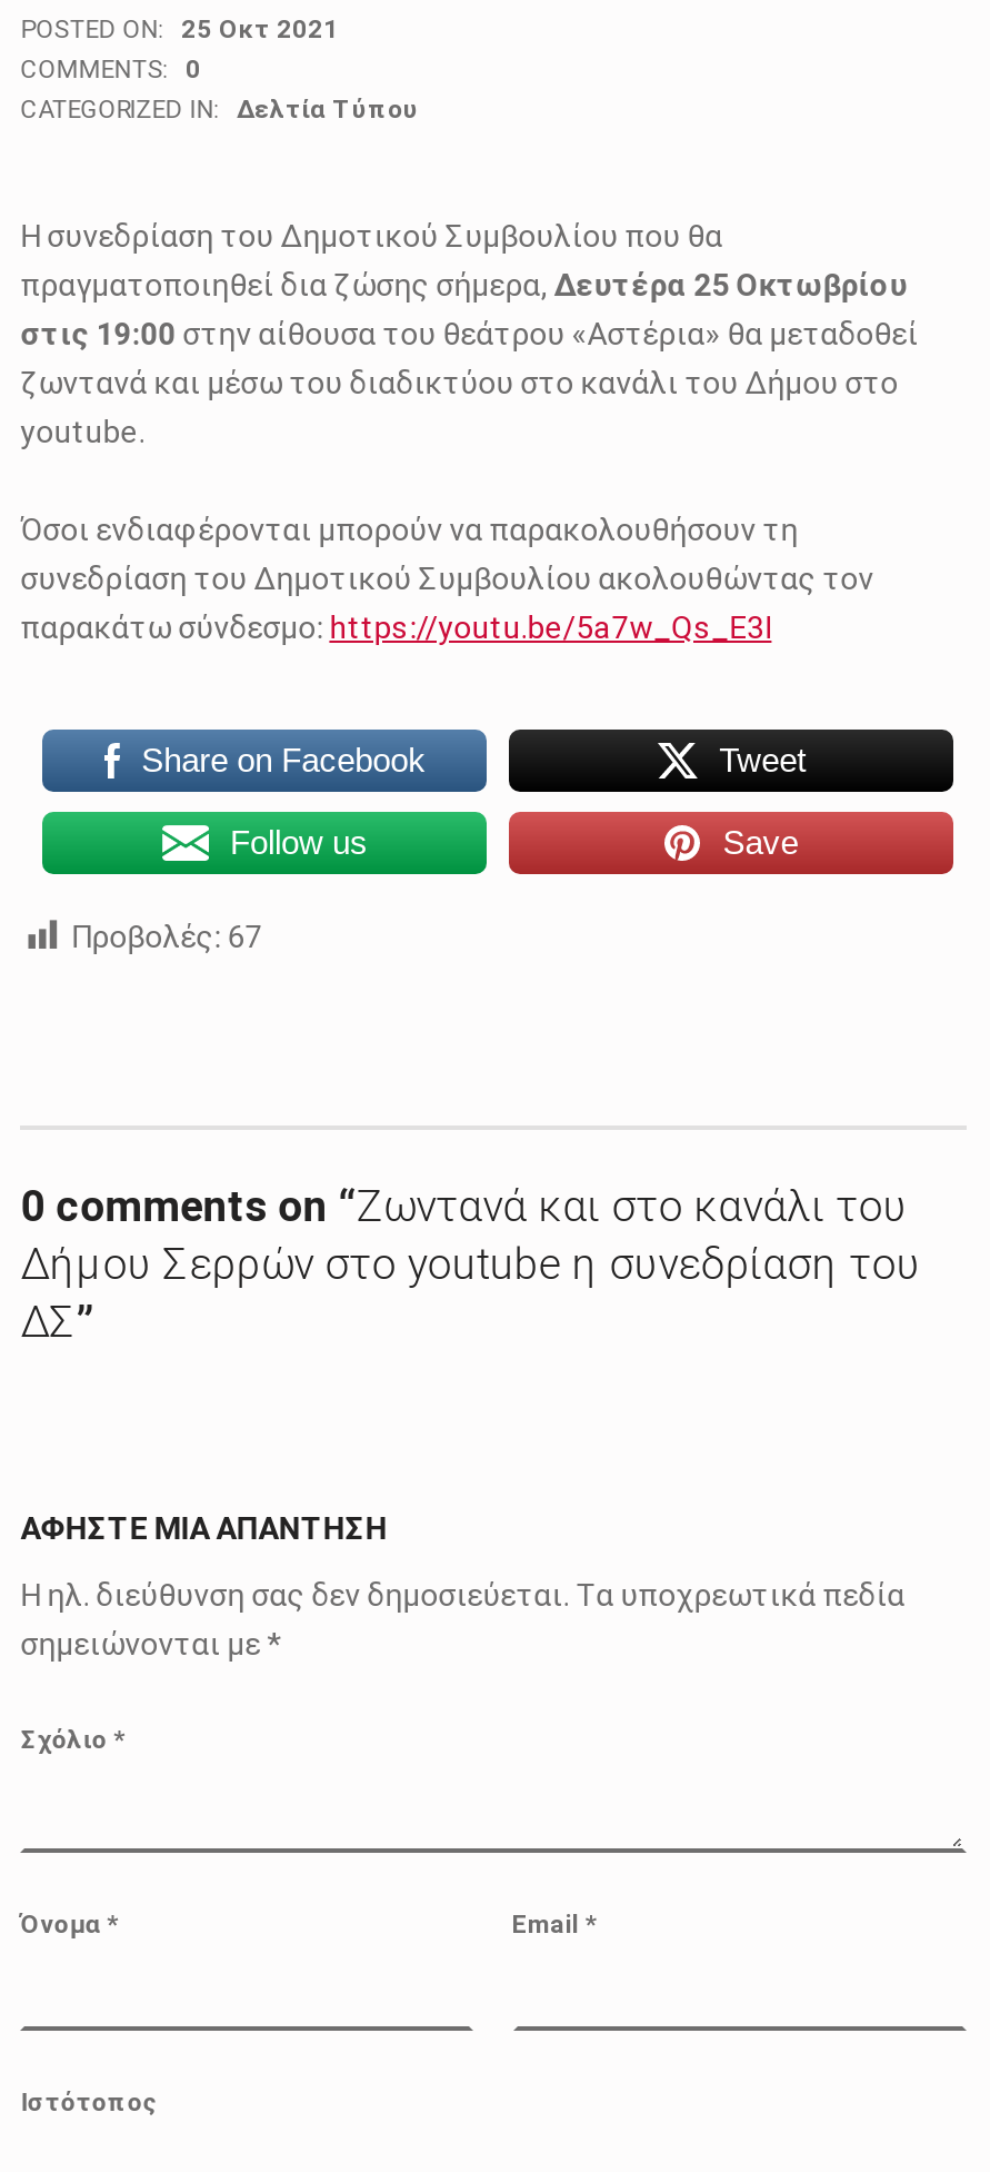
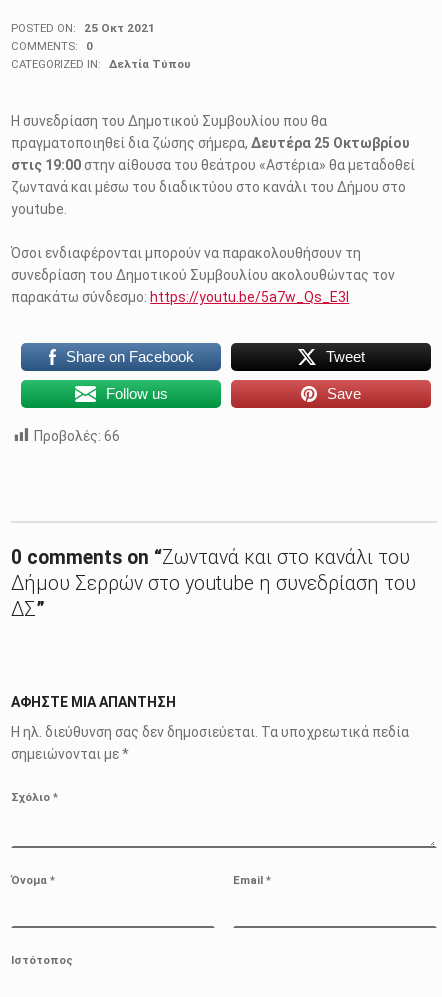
- Προβολές: 67
+ Προβολές: 66
